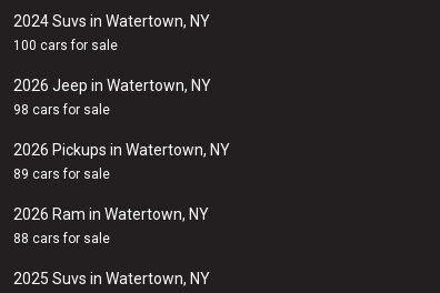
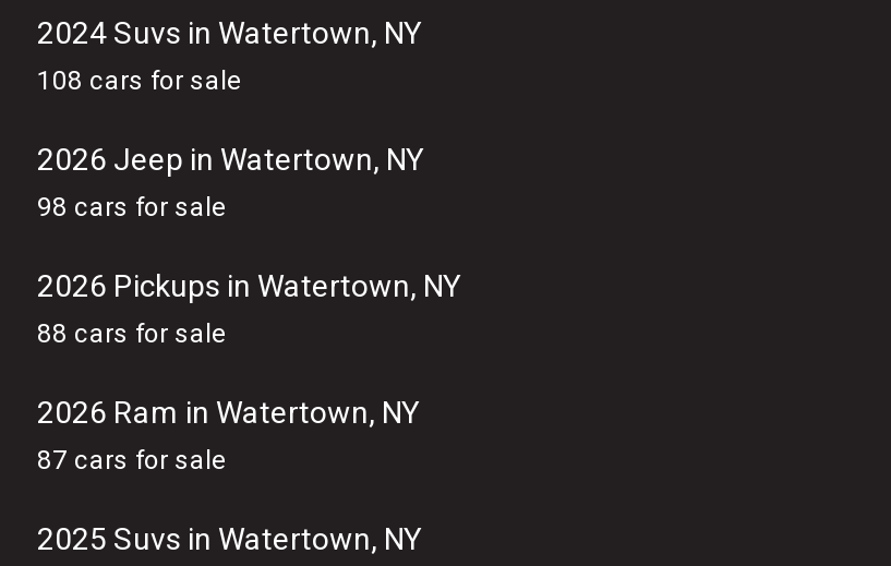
- 100 cars for sale
+ 108 cars for sale

- 89 cars for sale
+ 88 cars for sale

- 88 cars for sale
+ 87 cars for sale
